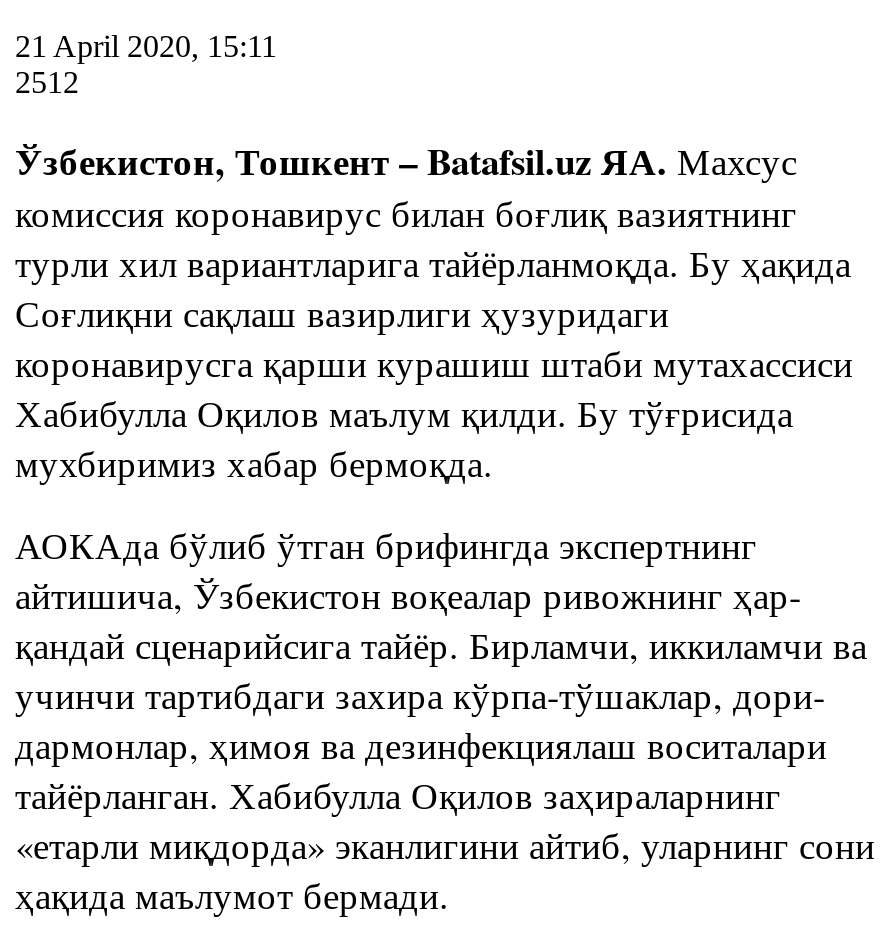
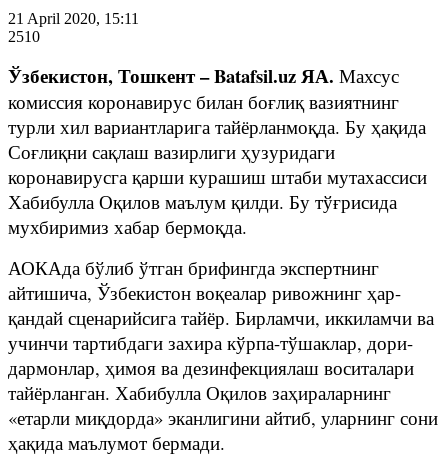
- 2512
+ 2510
